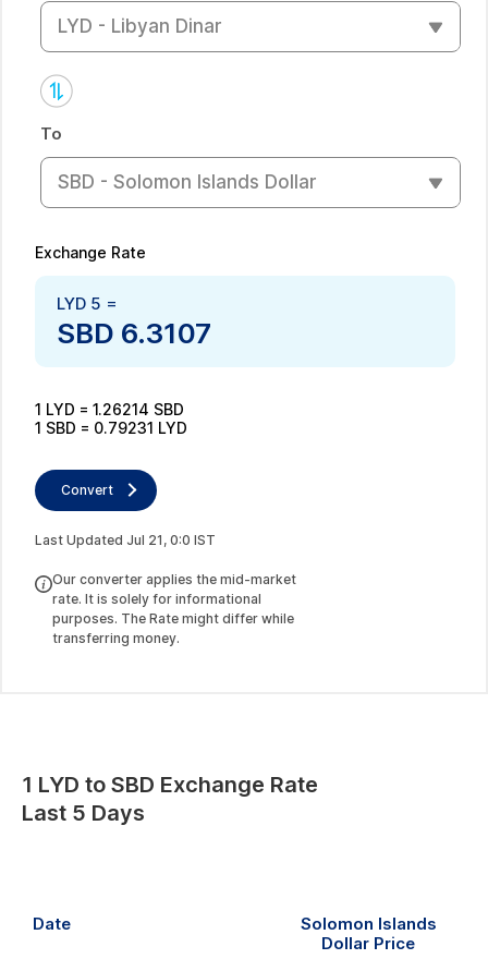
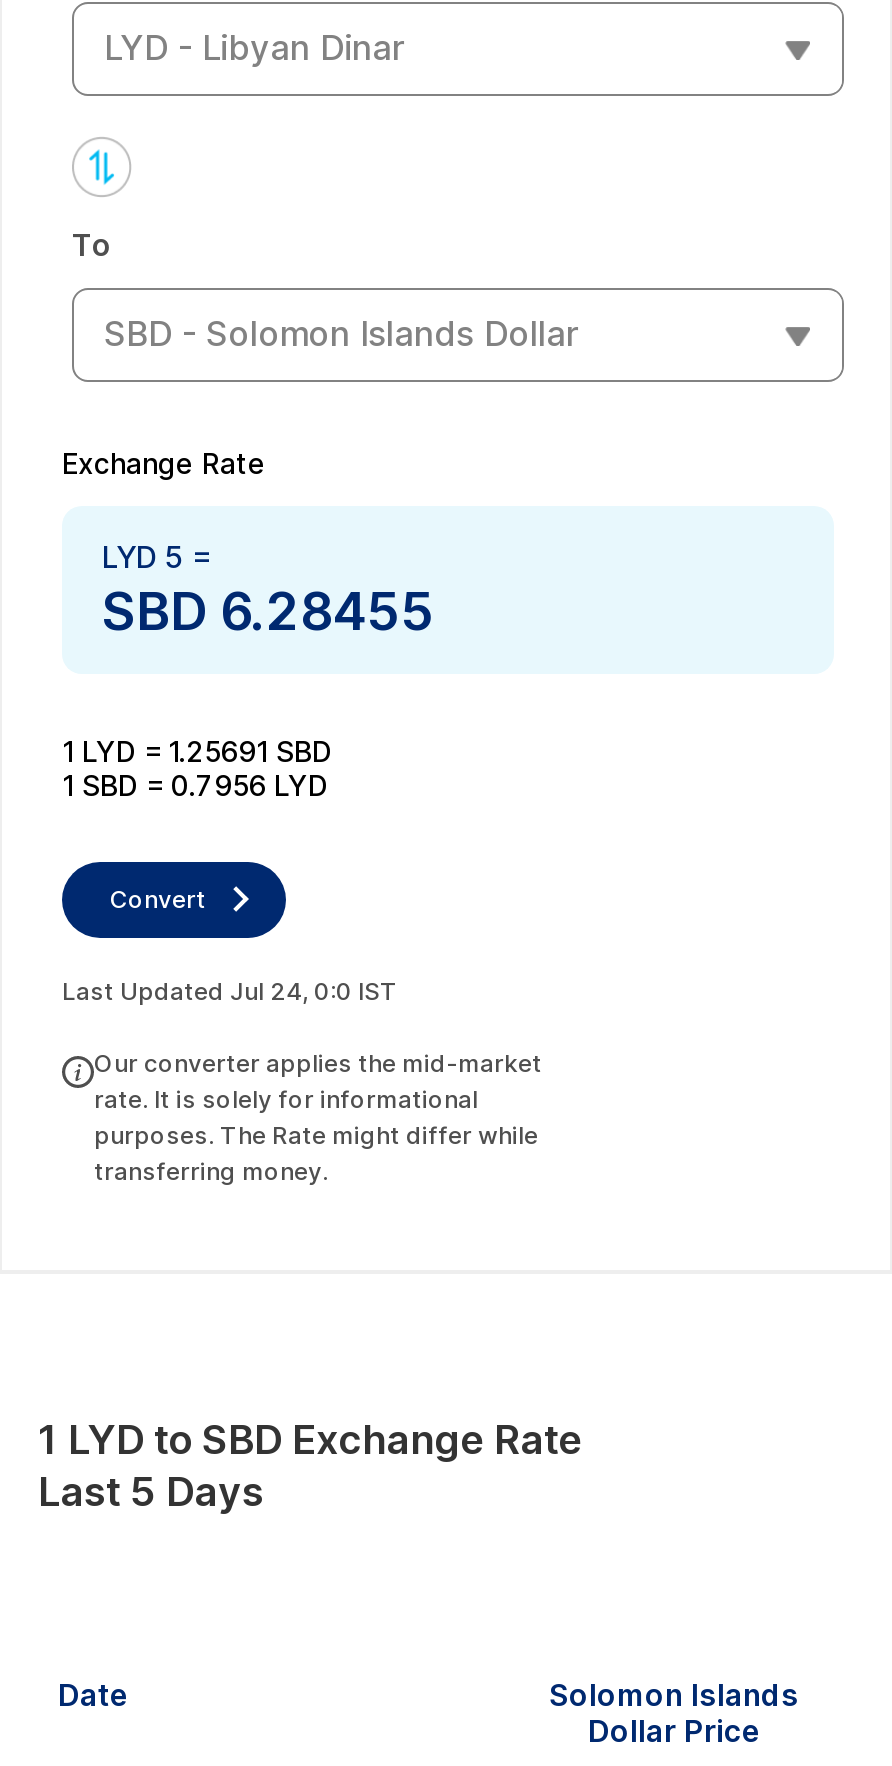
- SBD 6.3107
+ SBD 6.28455

- 1 LYD = 1.26214 SBD
+ 1 LYD = 1.25691 SBD

- 1 SBD = 0.79231 LYD
+ 1 SBD = 0.7956 LYD

- Last Updated Jul 21, 0:0 IST
+ Last Updated Jul 24, 0:0 IST
